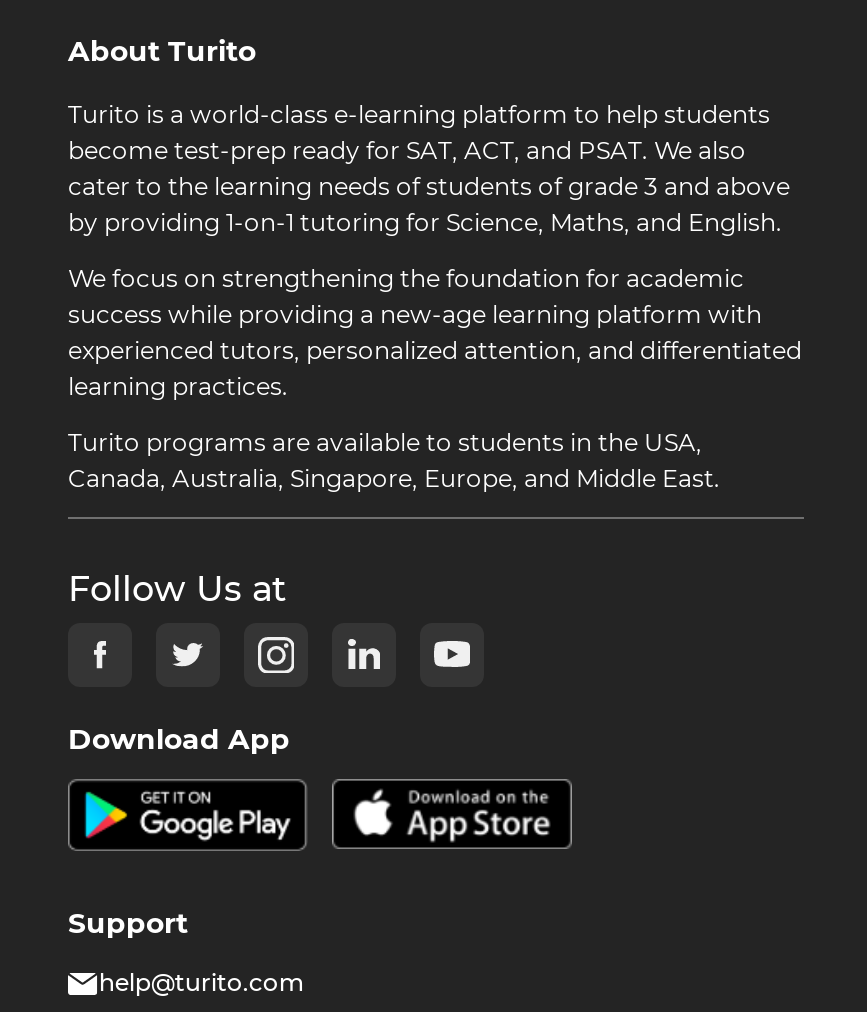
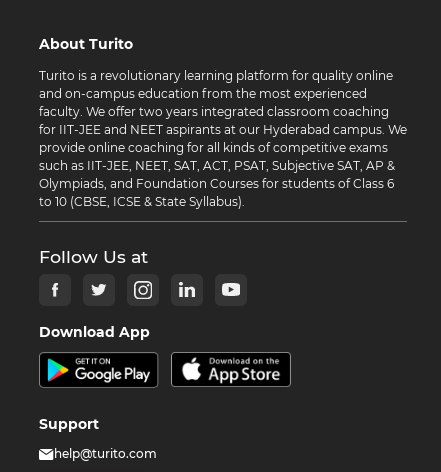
- Turito is a world-class e-learning platform to help students
- become test-prep ready for SAT, ACT, and PSAT. We also
- cater to the learning needs of students of grade 3 and above
- by providing 1-on-1 tutoring for Science, Maths, and English.
- We focus on strengthening the foundation for academic
- success while providing a new-age learning platform with
- experienced tutors, personalized attention, and differentiated
- learning practices.
- Turito programs are available to students in the USA,
- Canada, Australia, Singapore, Europe, and Middle East.
+ Turito is a revolutionary learning platform for quality online
+ and on-campus education from the most experienced
+ faculty. We offer two years integrated classroom coaching
+ for IIT-JEE and NEET aspirants at our Hyderabad campus. We
+ provide online coaching for all kinds of competitive exams
+ such as IIT-JEE, NEET, SAT, ACT, PSAT, Subjective SAT, AP &
+ Olympiads, and Foundation Courses for students of Class 6
+ to 10 (CBSE, ICSE & State Syllabus).
